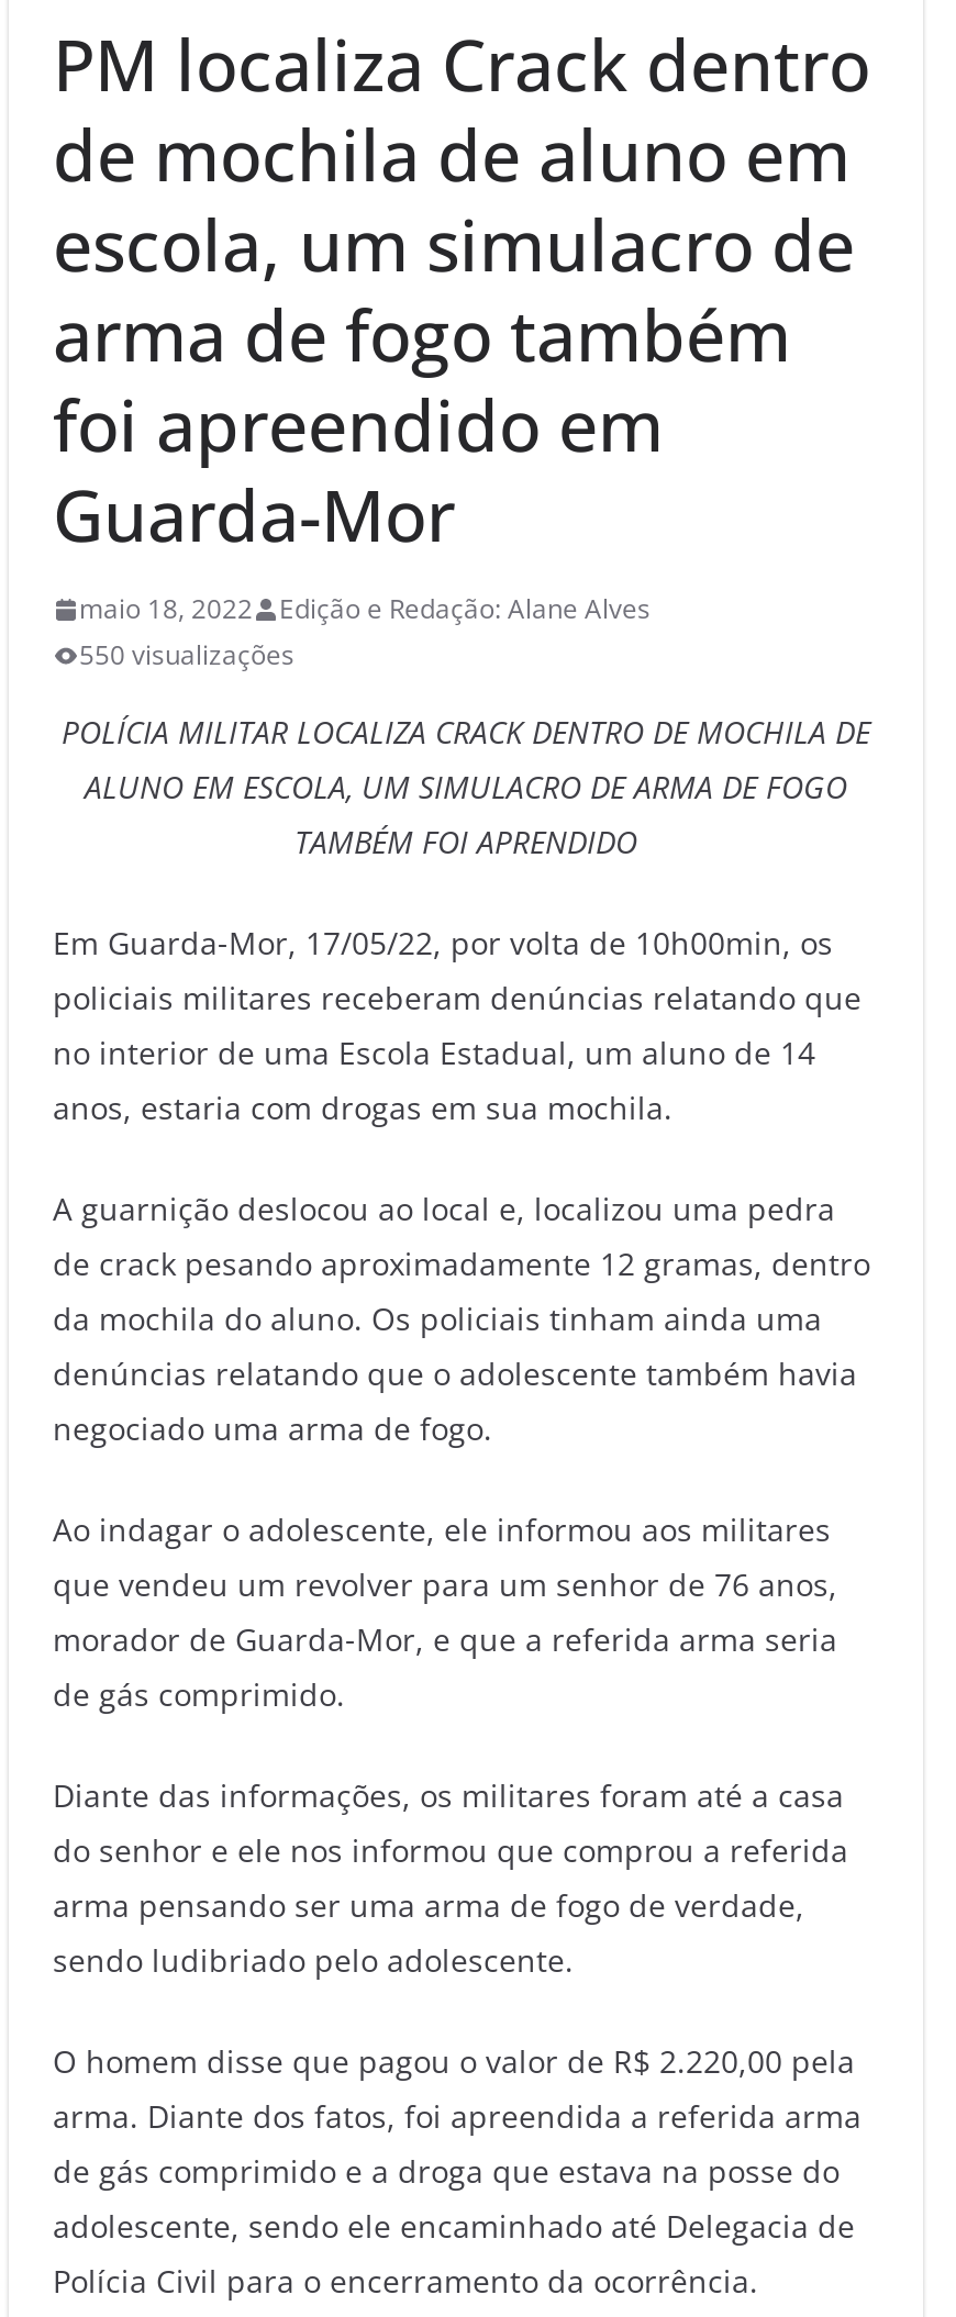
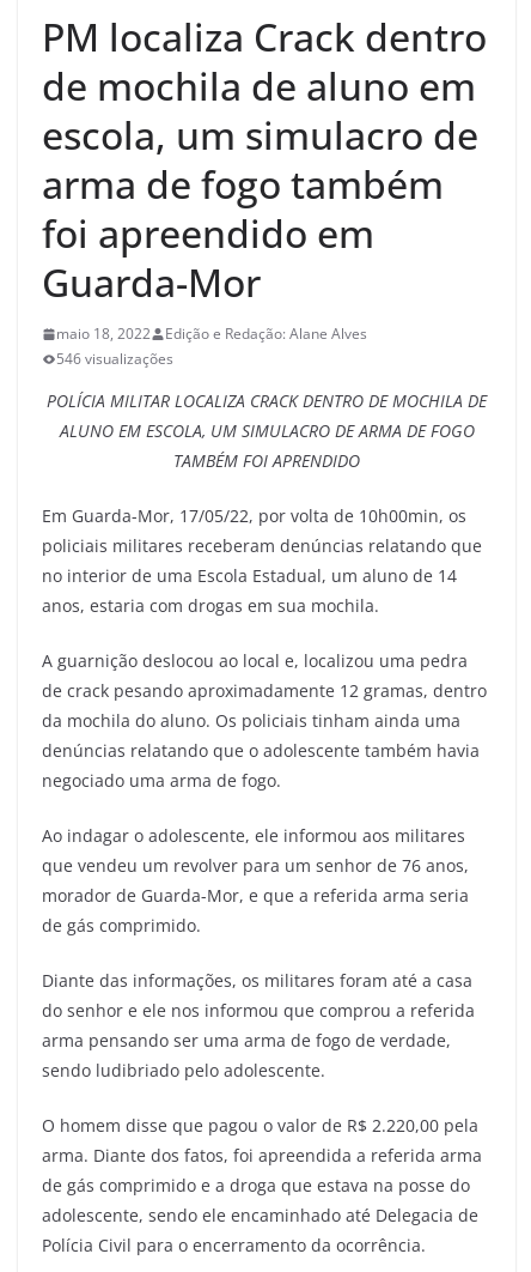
- 550 visualizações
+ 546 visualizações
